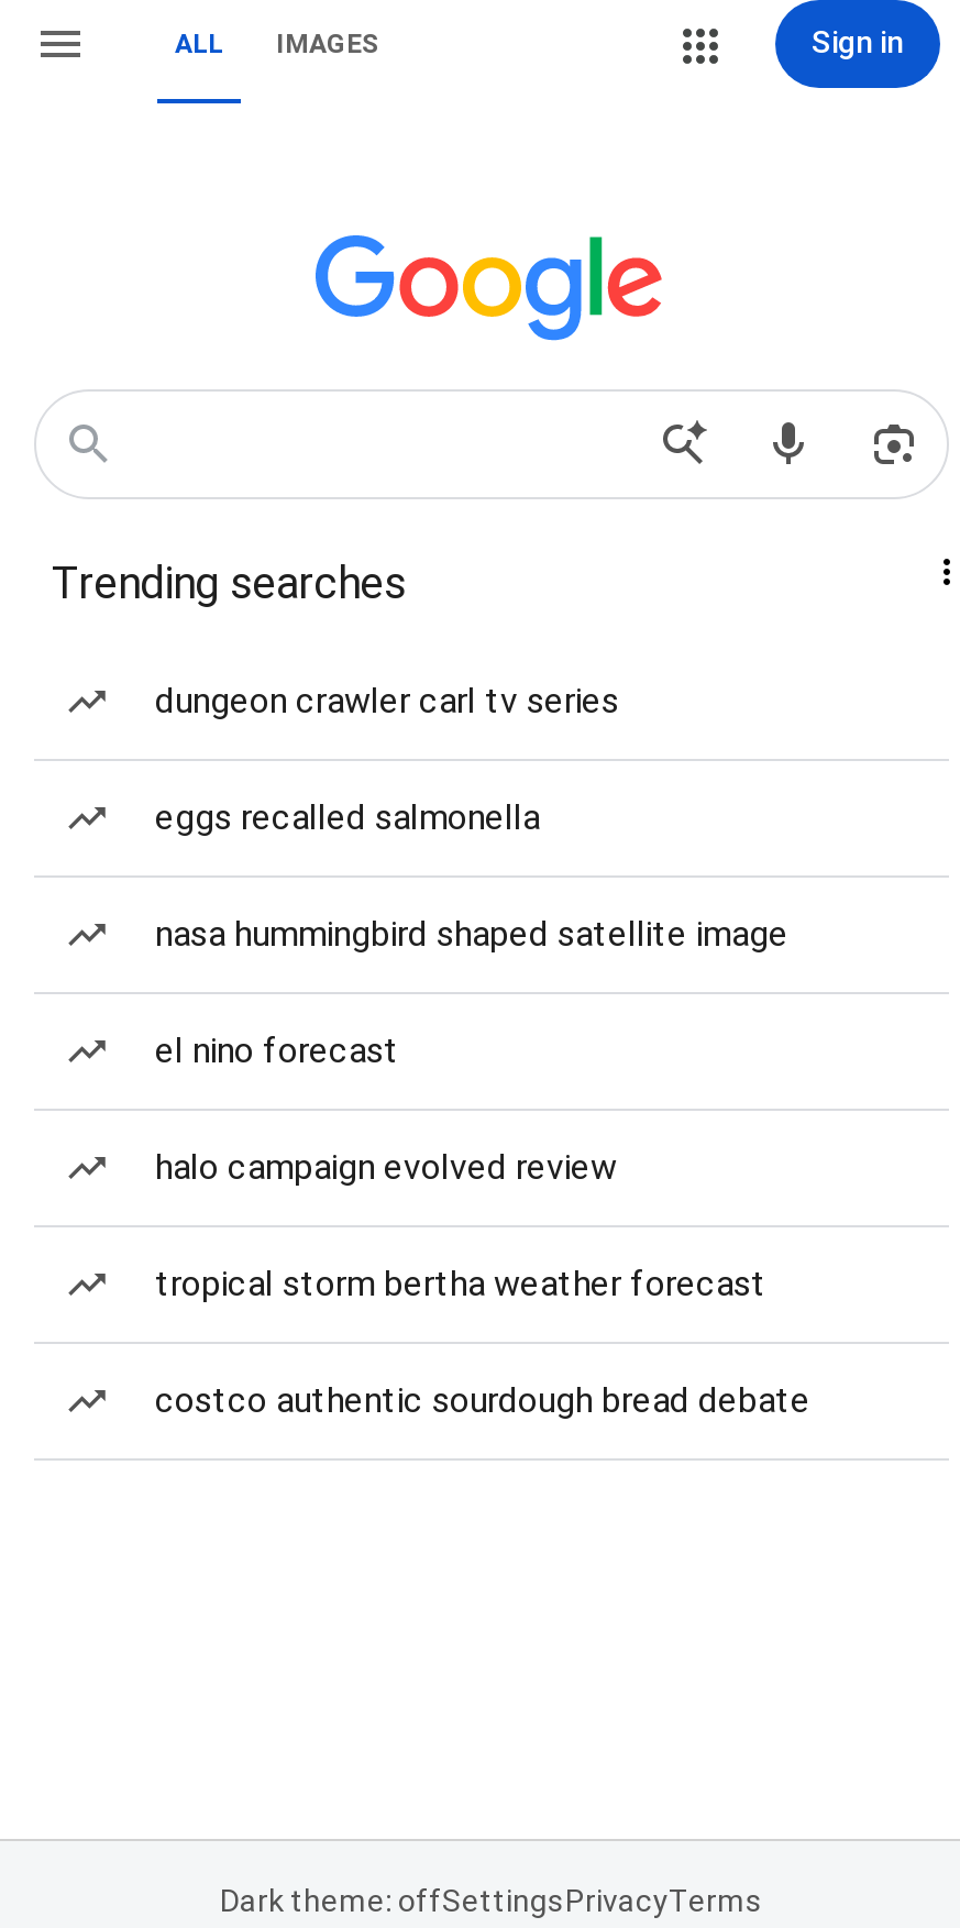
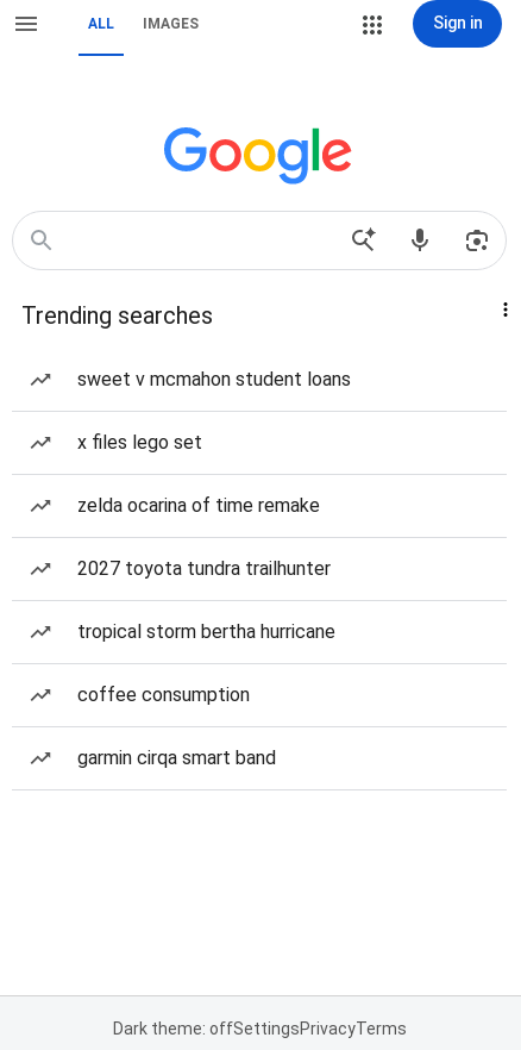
- dungeon crawler carl tv series
+ sweet v mcmahon student loans

- eggs recalled salmonella
+ x files lego set

- nasa hummingbird shaped satellite image
+ zelda ocarina of time remake

- el nino forecast
+ 2027 toyota tundra trailhunter

- halo campaign evolved review
+ tropical storm bertha hurricane

- tropical storm bertha weather forecast
+ coffee consumption

- costco authentic sourdough bread debate
+ garmin cirqa smart band
